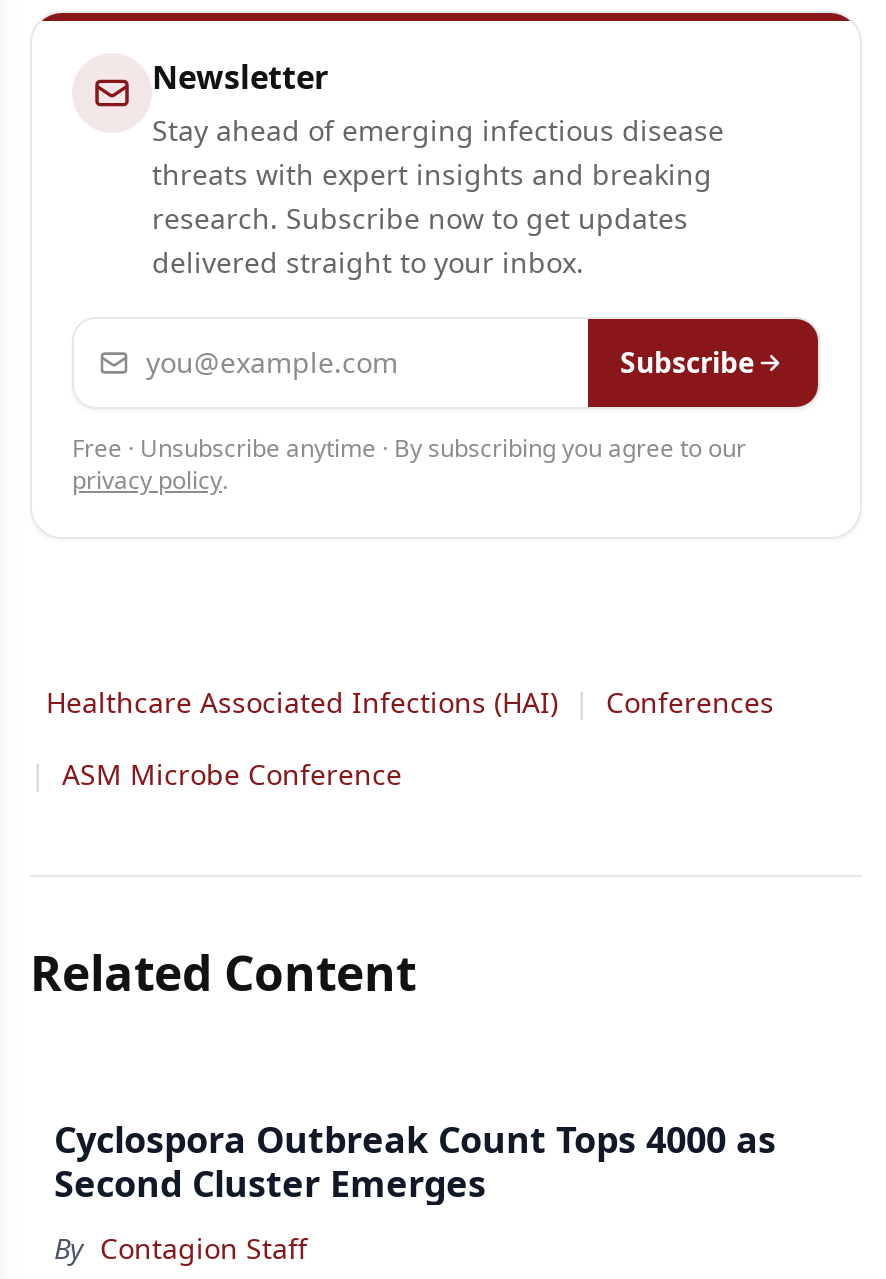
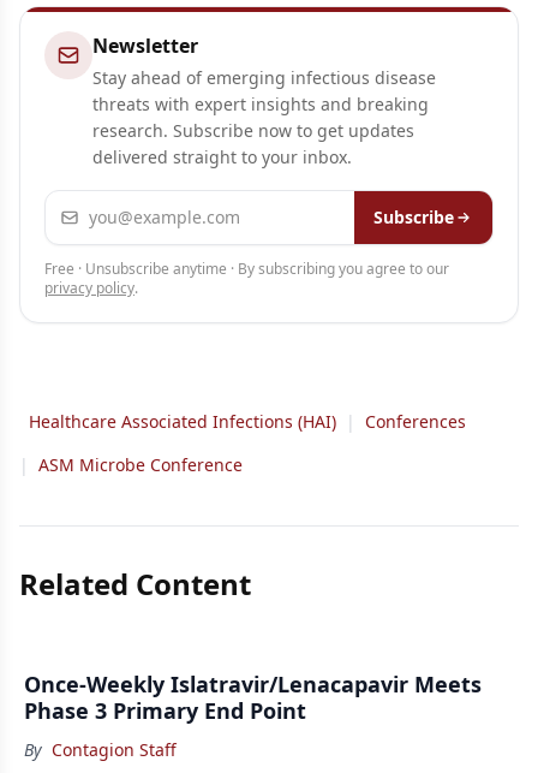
- Cyclospora Outbreak Count Tops 4000 as
- Second Cluster Emerges
+ Once-Weekly Islatravir/Lenacapavir Meets
+ Phase 3 Primary End Point
